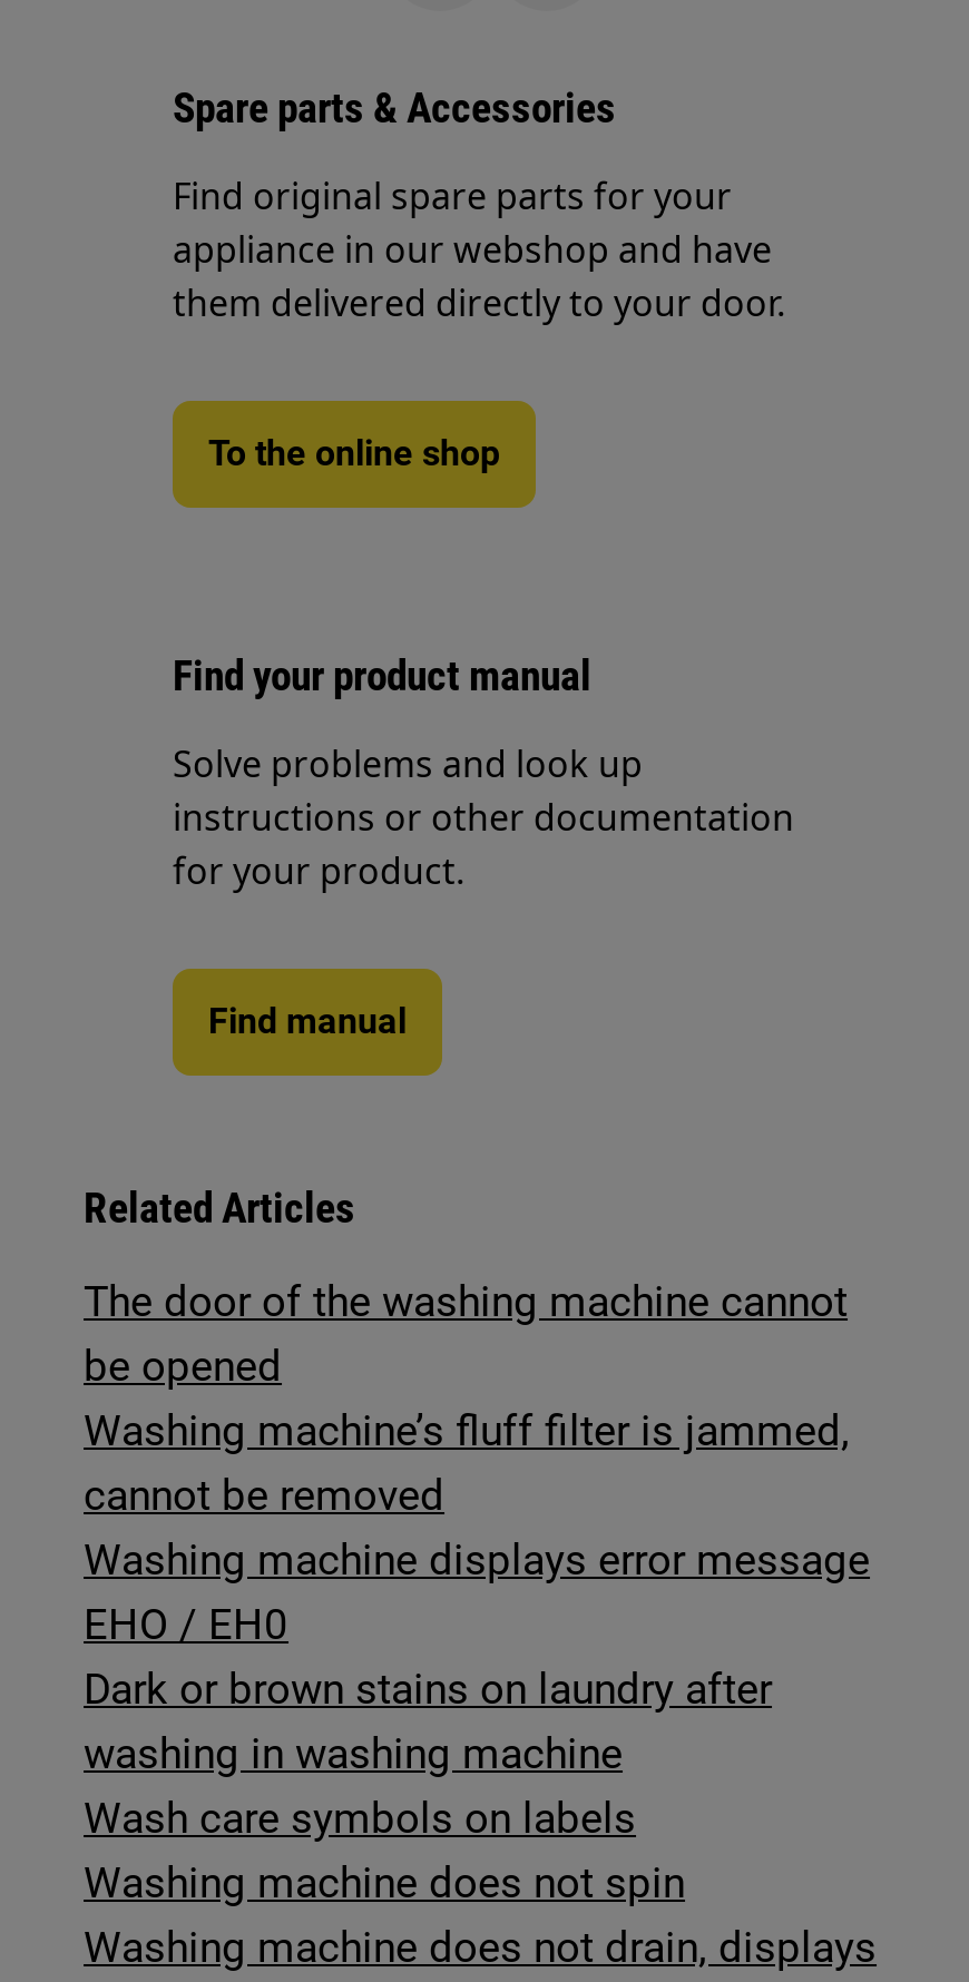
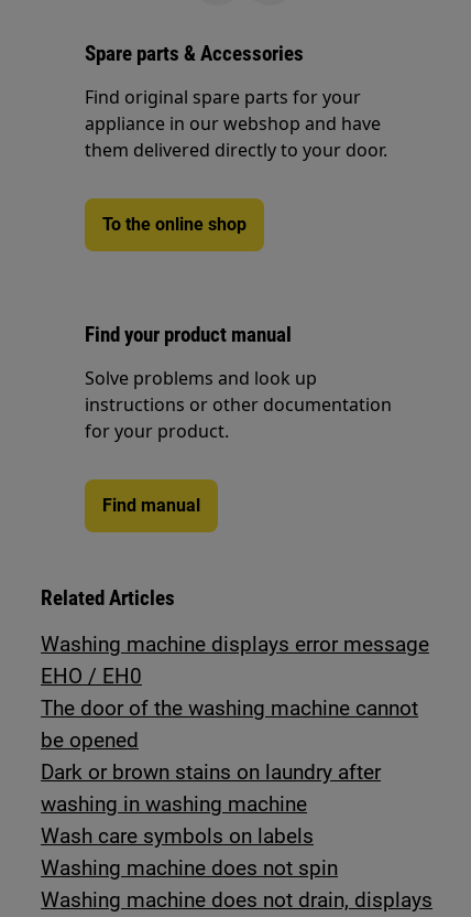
moved down: The door of the washing machine cannot | be opened

- Washing machine’s fluff filter is jammed,
- cannot be removed

moved up: Washing machine displays error message | EHO / EH0
